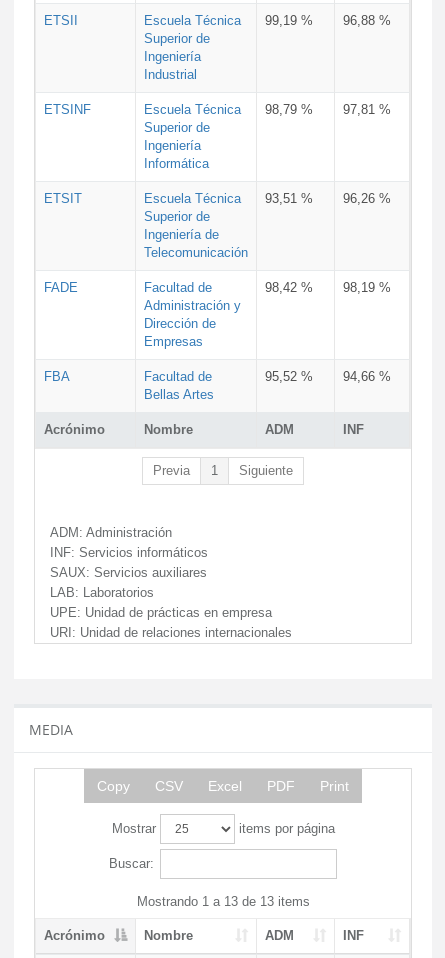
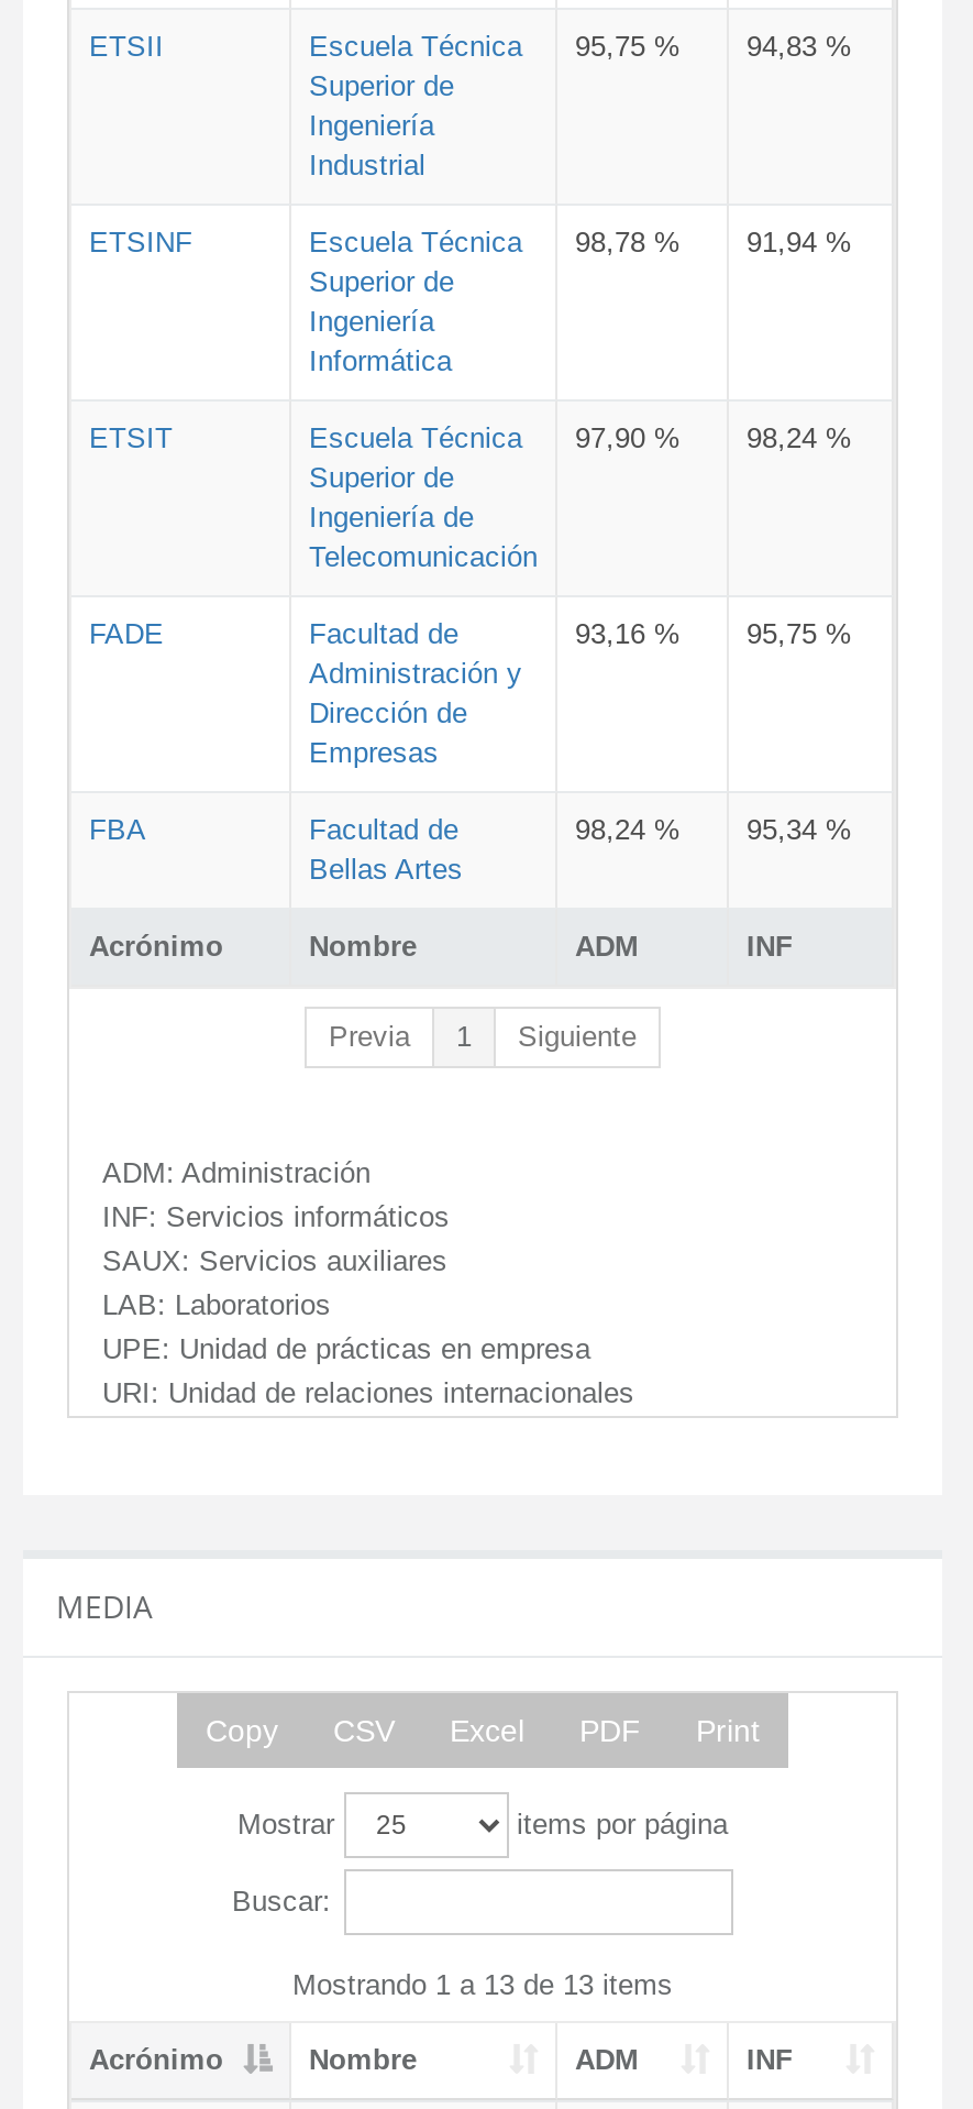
- 99,19 %
+ 95,75 %

- 96,88 %
+ 94,83 %

- 98,79 %
+ 98,78 %

- 97,81 %
+ 91,94 %

- 93,51 %
+ 97,90 %

- 96,26 %
+ 98,24 %

- 98,42 %
+ 93,16 %

- 98,19 %
+ 95,75 %

- 95,52 %
+ 98,24 %

- 94,66 %
+ 95,34 %
